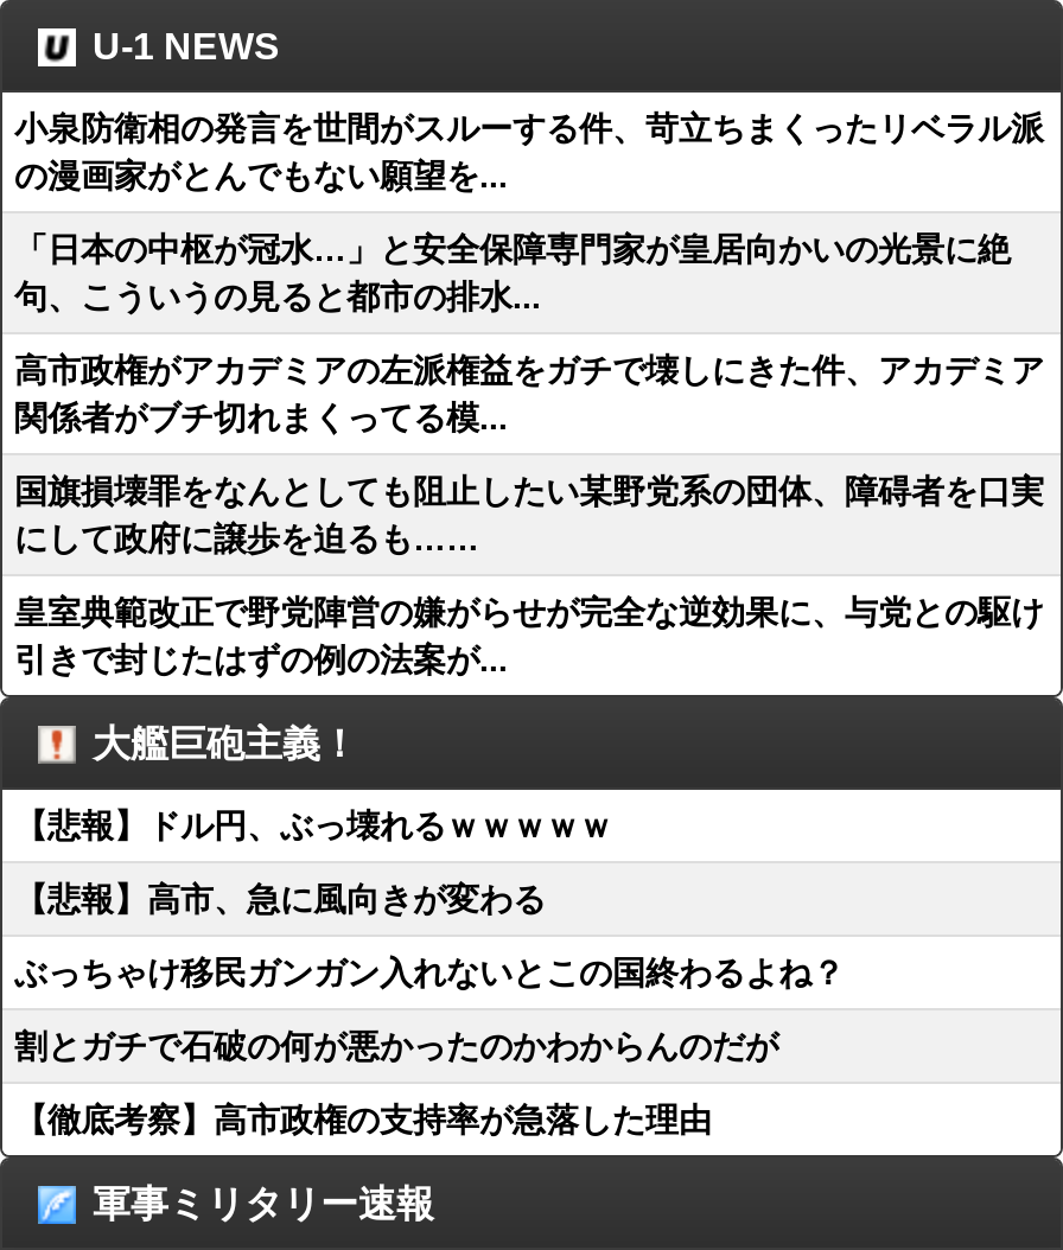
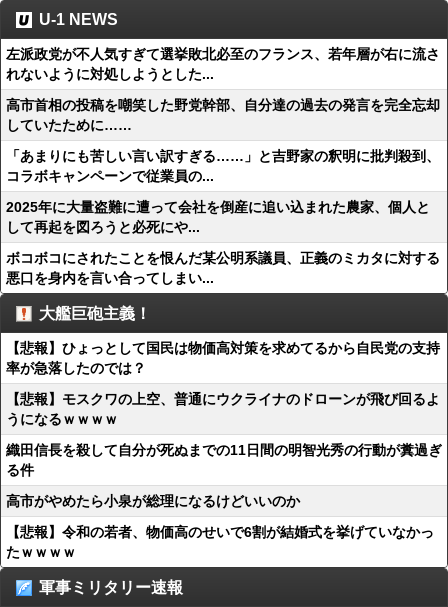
- 小泉防衛相の発言を世間がスルーする件、苛立ちまくったリベラル派
- の漫画家がとんでもない願望を...
+ 左派政党が不人気すぎて選挙敗北必至のフランス、若年層が右に流さ
+ れないように対処しようとした...

- 「日本の中枢が冠水…」と安全保障専門家が皇居向かいの光景に絶
- 句、こういうの見ると都市の排水...
+ 高市首相の投稿を嘲笑した野党幹部、自分達の過去の発言を完全忘却
+ していたために……

- 高市政権がアカデミアの左派権益をガチで壊しにきた件、アカデミア
- 関係者がブチ切れまくってる模...
+ 「あまりにも苦しい言い訳すぎる……」と吉野家の釈明に批判殺到、
+ コラボキャンペーンで従業員の...

- 国旗損壊罪をなんとしても阻止したい某野党系の団体、障碍者を口実
- にして政府に譲歩を迫るも……
+ 2025年に大量盗難に遭って会社を倒産に追い込まれた農家、個人と
+ して再起を図ろうと必死にや...

- 皇室典範改正で野党陣営の嫌がらせが完全な逆効果に、与党との駆け
- 引きで封じたはずの例の法案が...
+ ボコボコにされたことを恨んだ某公明系議員、正義のミカタに対する
+ 悪口を身内を言い合ってしまい...

- 【悲報】ドル円、ぶっ壊れるｗｗｗｗｗ
+ 【悲報】ひょっとして国民は物価高対策を求めてるから自民党の支持
+ 率が急落したのでは？

- 【悲報】高市、急に風向きが変わる
+ 【悲報】モスクワの上空、普通にウクライナのドローンが飛び回るよ
+ うになるｗｗｗｗ

- ぶっちゃけ移民ガンガン入れないとこの国終わるよね？
+ 織田信長を殺して自分が死ぬまでの11日間の明智光秀の行動が糞過ぎ
+ る件

- 割とガチで石破の何が悪かったのかわからんのだが
+ 高市がやめたら小泉が総理になるけどいいのか

- 【徹底考察】高市政権の支持率が急落した理由
+ 【悲報】令和の若者、物価高のせいで6割が結婚式を挙げていなかっ
+ たｗｗｗｗ
